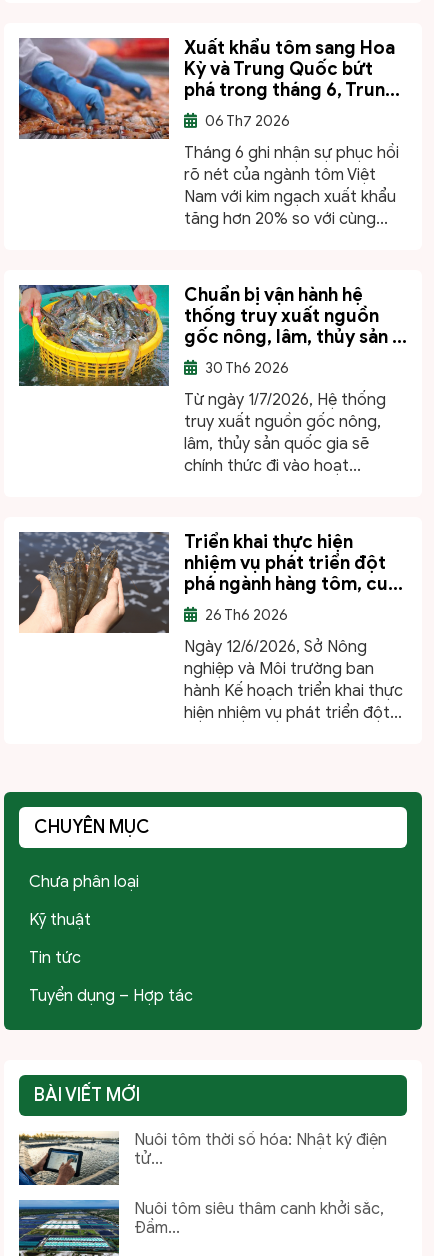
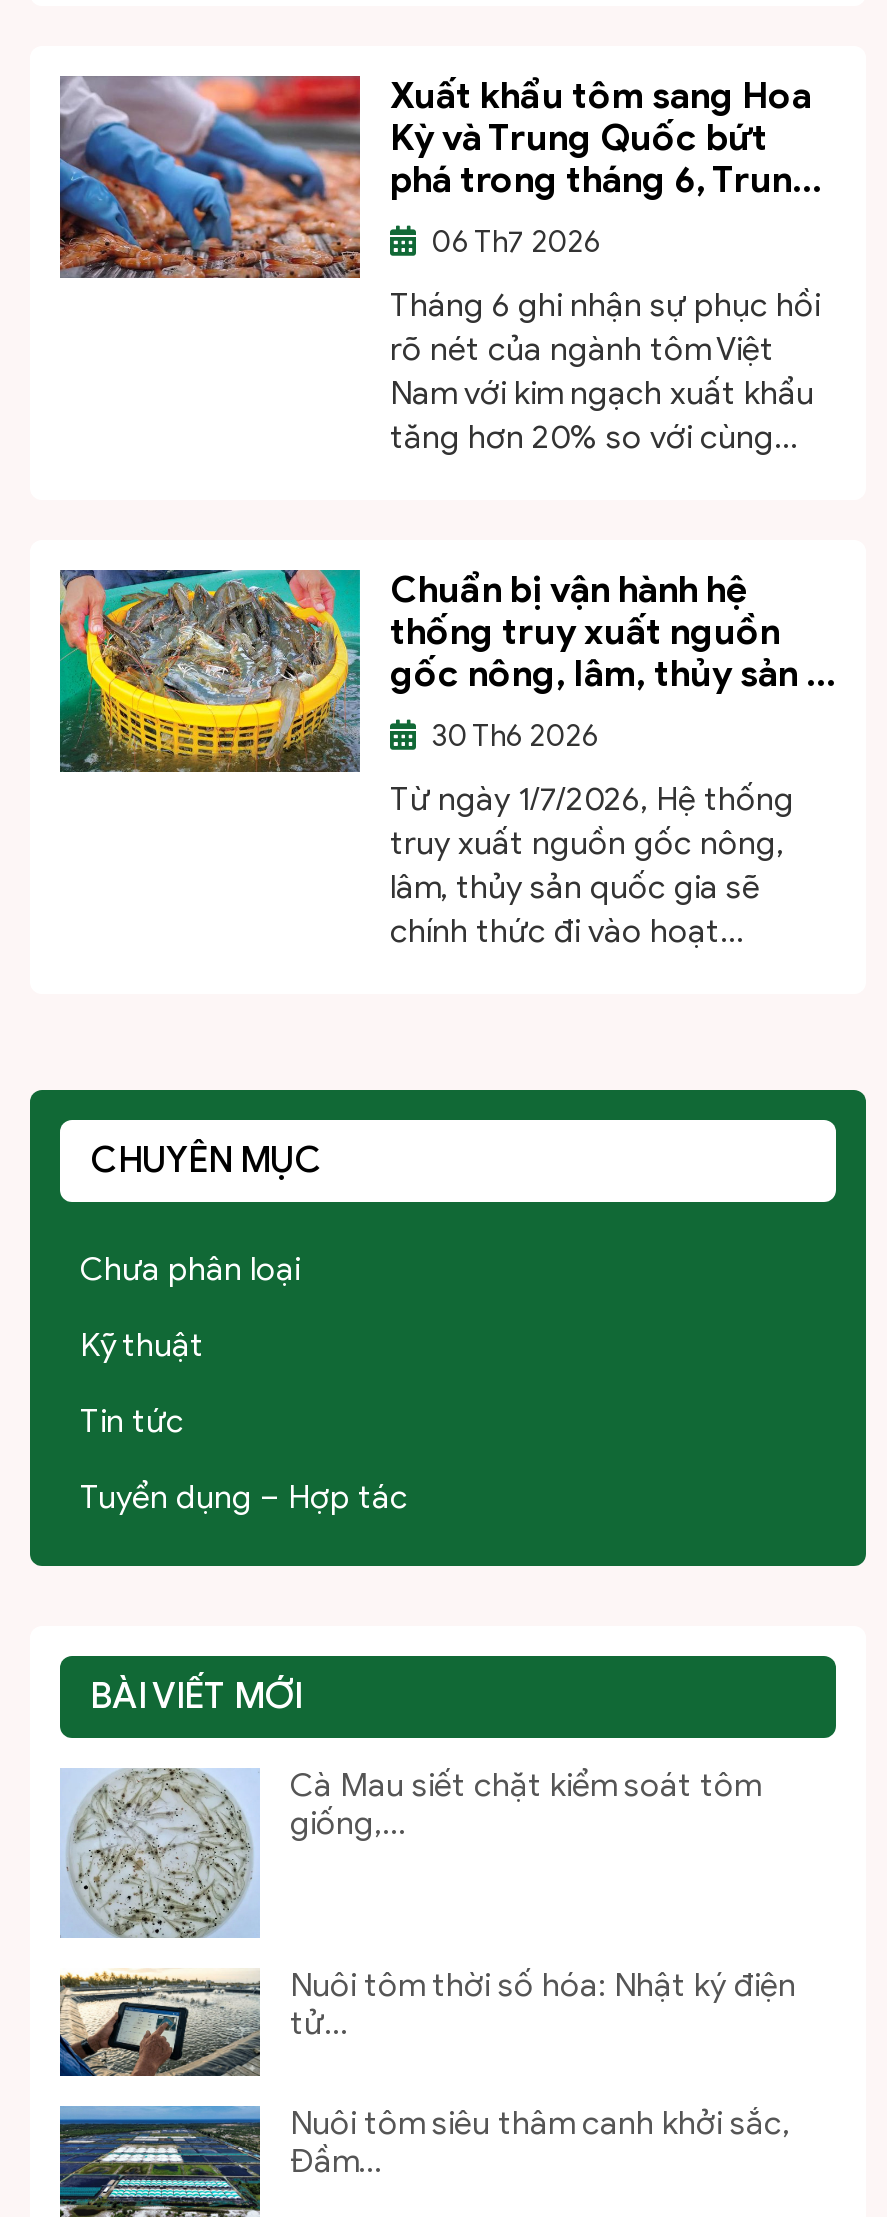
- [image]
- Triển khai thực hiện
- nhiệm vụ phát triển đột
- phá ngành hàng tôm, cu...
- 26 Th6 2026
- Ngày 12/6/2026, Sở Nông
- nghiệp và Môi trường ban
- hành Kế hoạch triển khai thực
- hiện nhiệm vụ phát triển đột...

moved up: CHUYÊN MỤC | Chưa phân loại | Kỹ thuật | Tin tức | Tuyển dụng – Hợp tác | BÀI VIẾT MỚI

+ [image]
+ Cà Mau siết chặt kiểm soát tôm
+ giống,...
